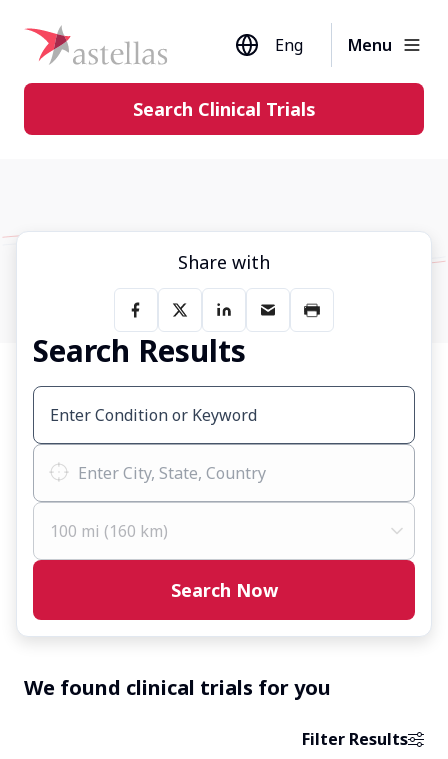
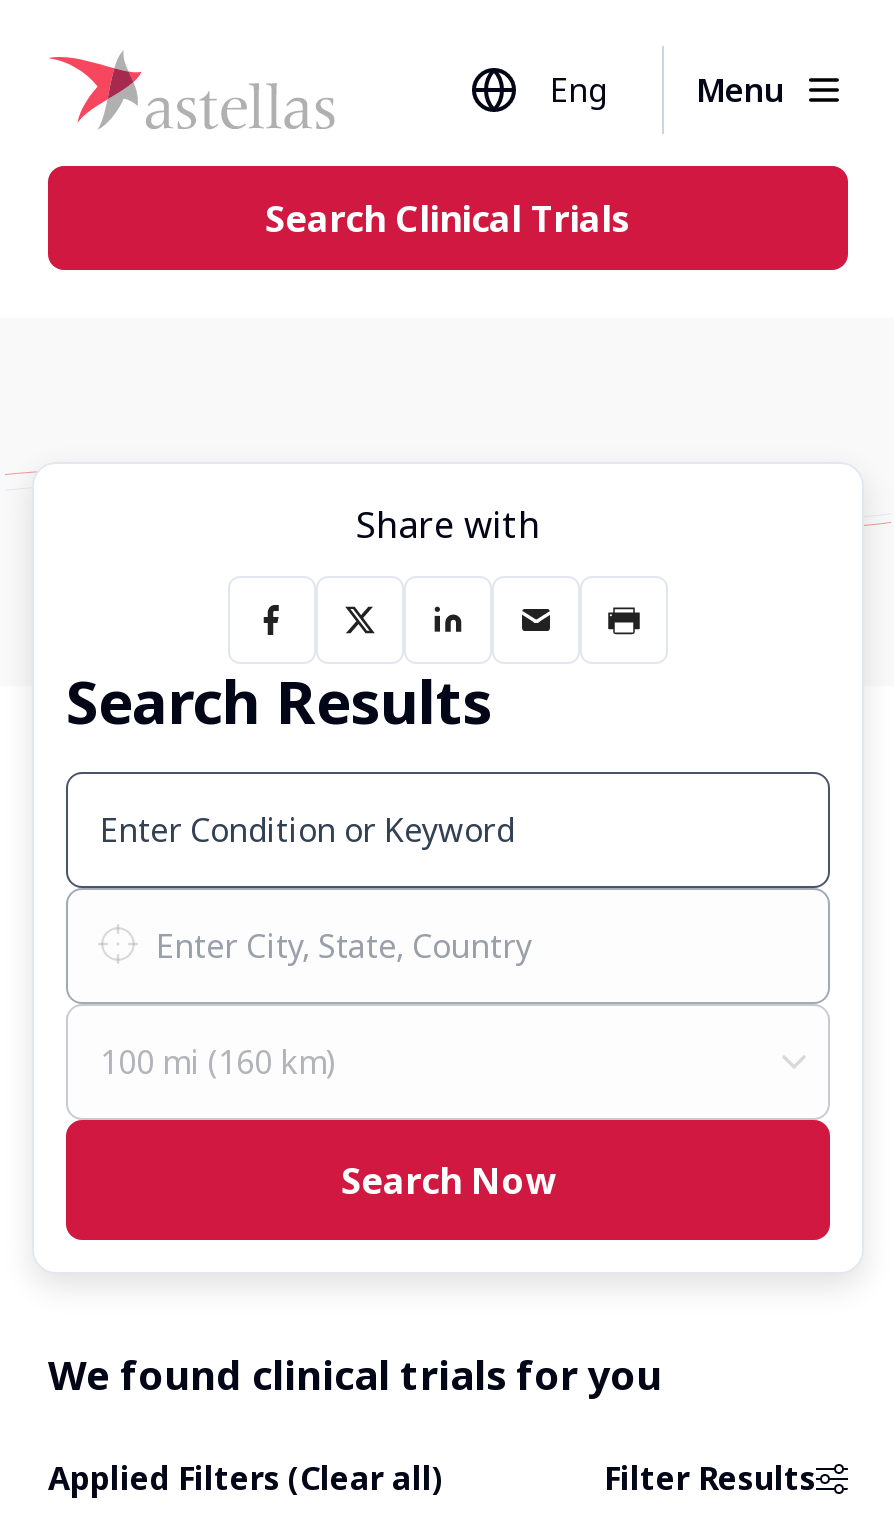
+ Applied Filters (Clear all)
